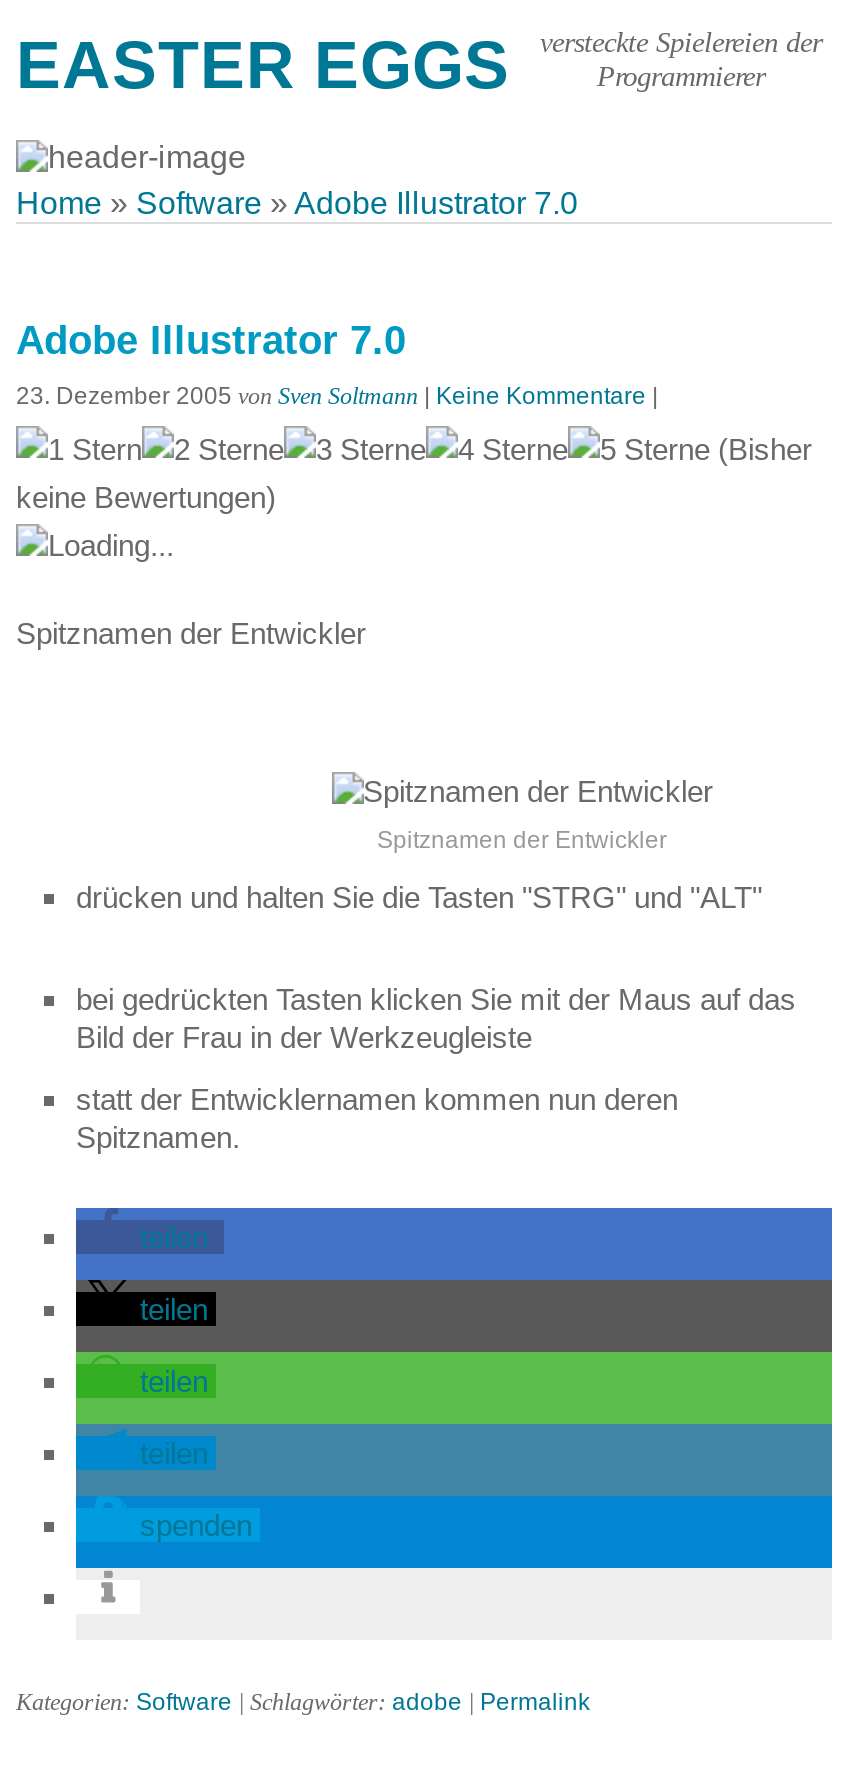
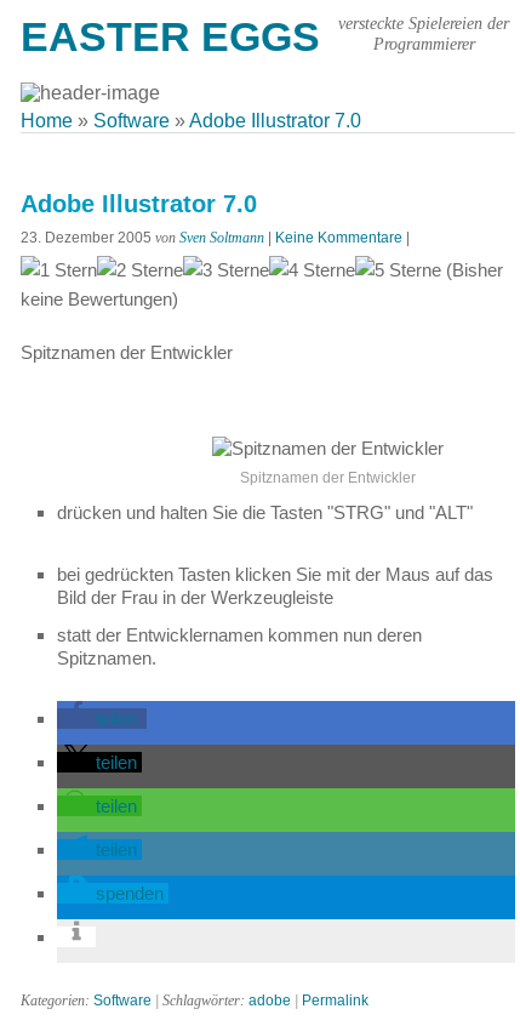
- Loading...
